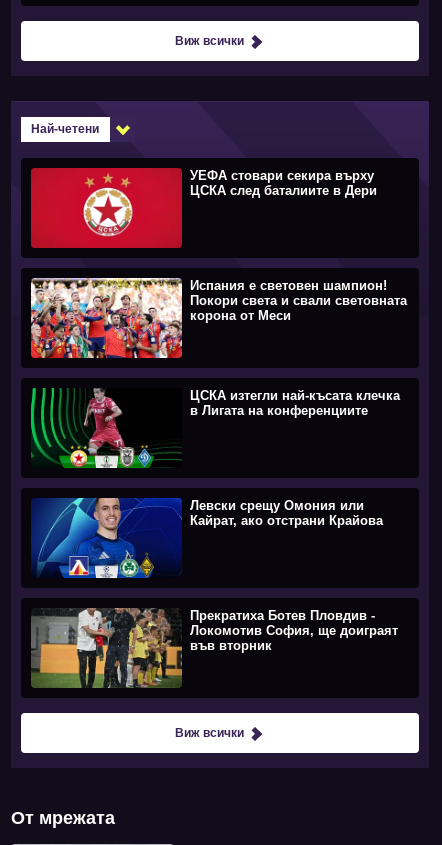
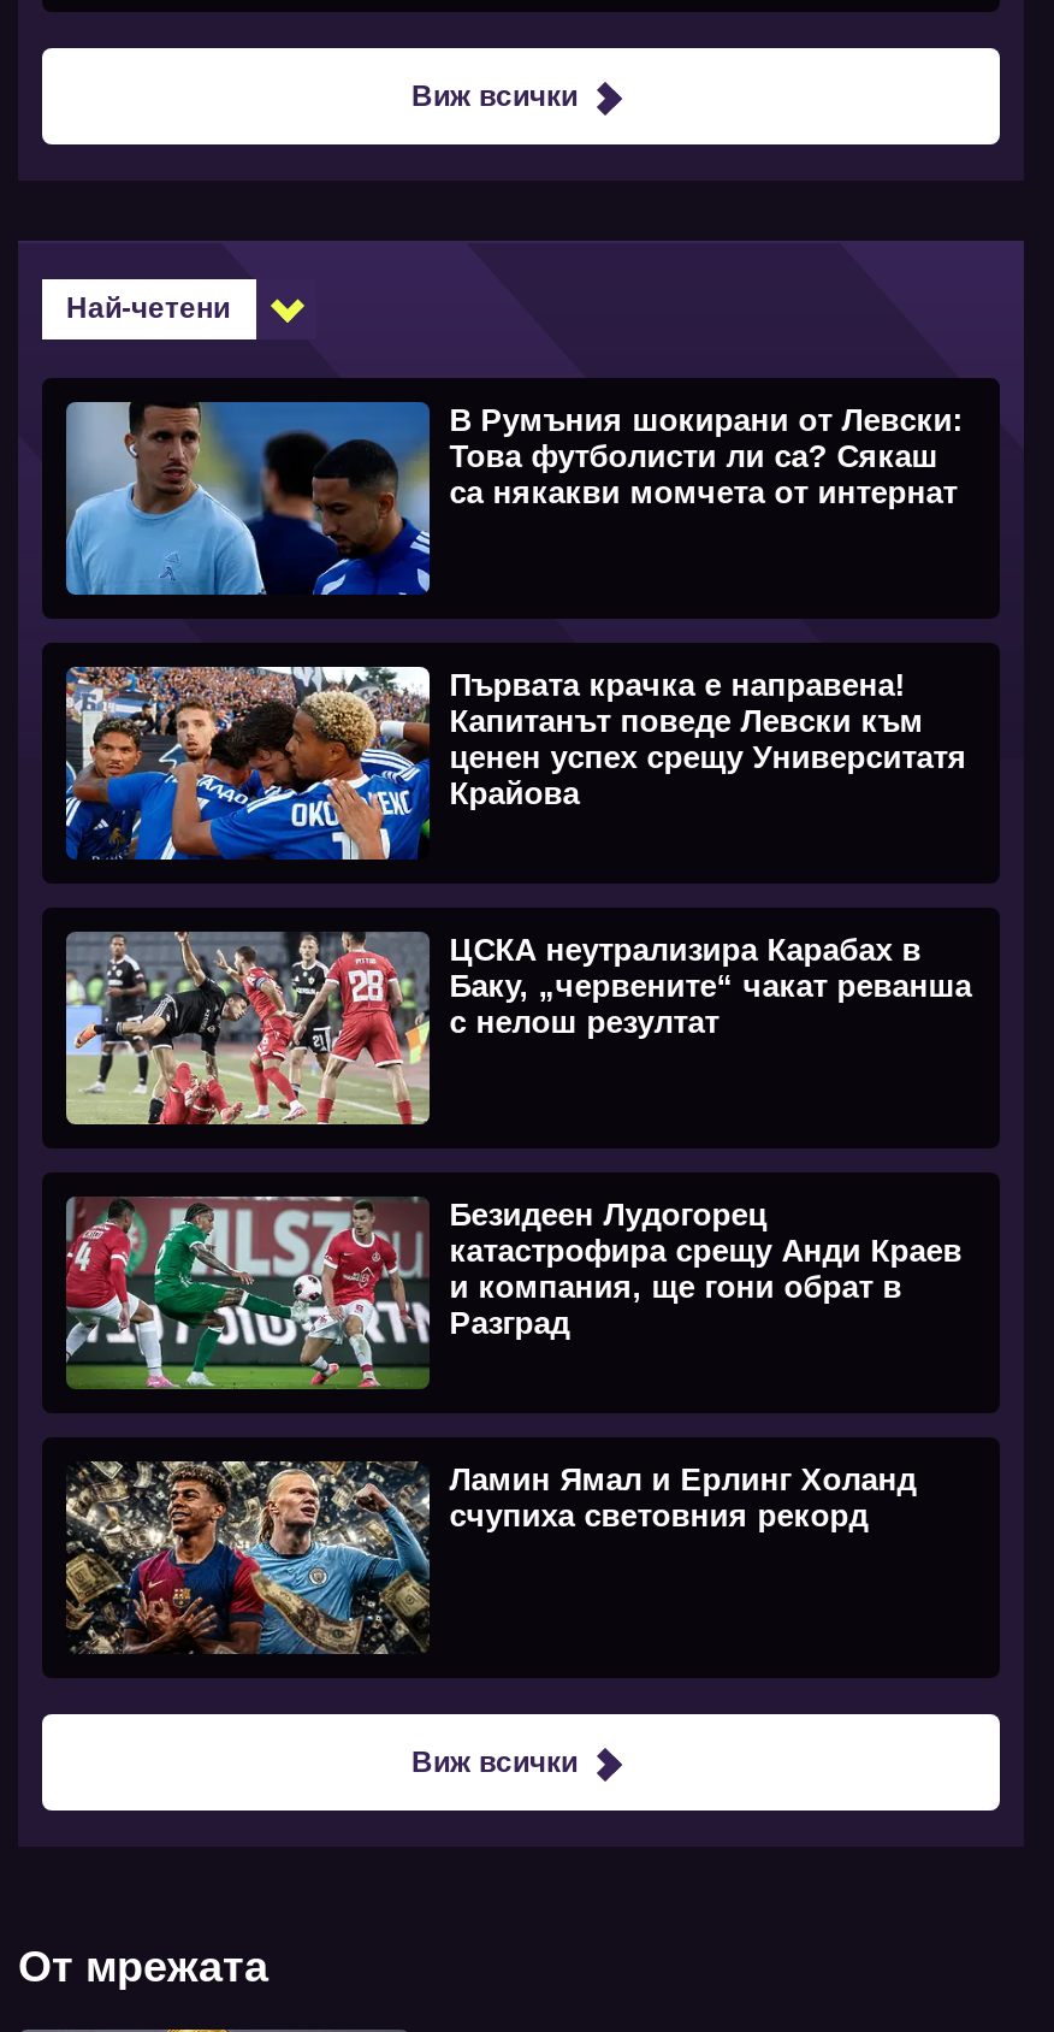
- [image]
- УЕФА стовари секира върху
- ЦСКА след баталиите в Дери
+ [image]
+ В Румъния шокирани от Левски:
+ Това футболисти ли са? Сякаш
+ са някакви момчета от интернат

- [image]
- Испания е световен шампион!
- Покори света и свали световната
- корона от Меси
+ [image]
+ Първата крачка е направена!
+ Капитанът поведе Левски към
+ ценен успех срещу Университатя
+ Крайова

- [image]
- ЦСКА изтегли най-късата клечка
- в Лигата на конференциите
+ [image]
+ ЦСКА неутрализира Карабах в
+ Баку, „червените“ чакат реванша
+ с нелош резултат

- [image]
- Левски срещу Омония или
- Кайрат, ако отстрани Крайова
+ [image]
+ Безидеен Лудогорец
+ катастрофира срещу Анди Краев
+ и компания, ще гони обрат в
+ Разград

- [image]
- Прекратиха Ботев Пловдив -
- Локомотив София, ще доиграят
- във вторник
+ [image]
+ Ламин Ямал и Ерлинг Холанд
+ счупиха световния рекорд
